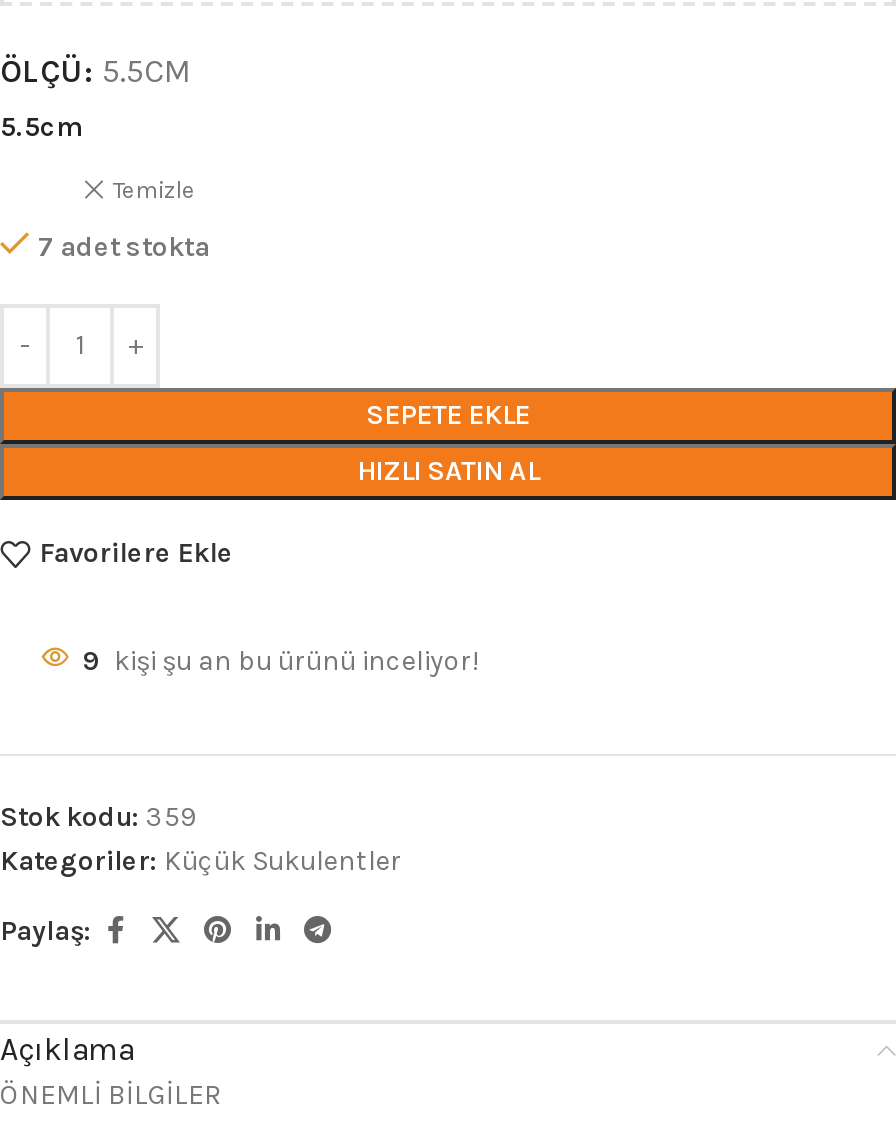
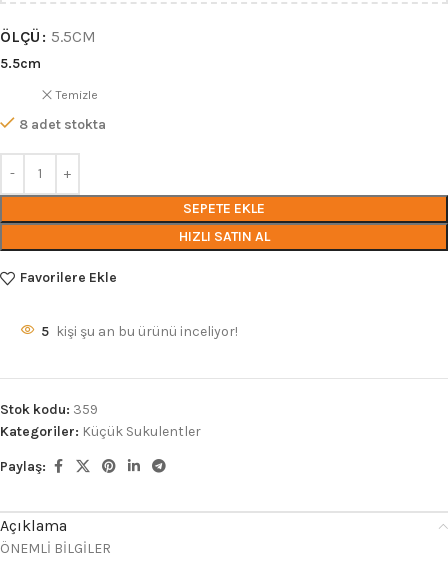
- 7 adet stokta
+ 8 adet stokta

- 9 kişi şu an bu ürünü inceliyor!
+ 5 kişi şu an bu ürünü inceliyor!
